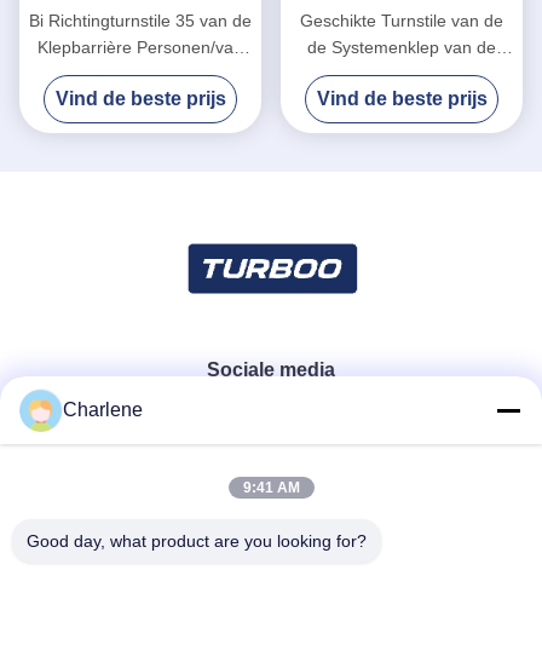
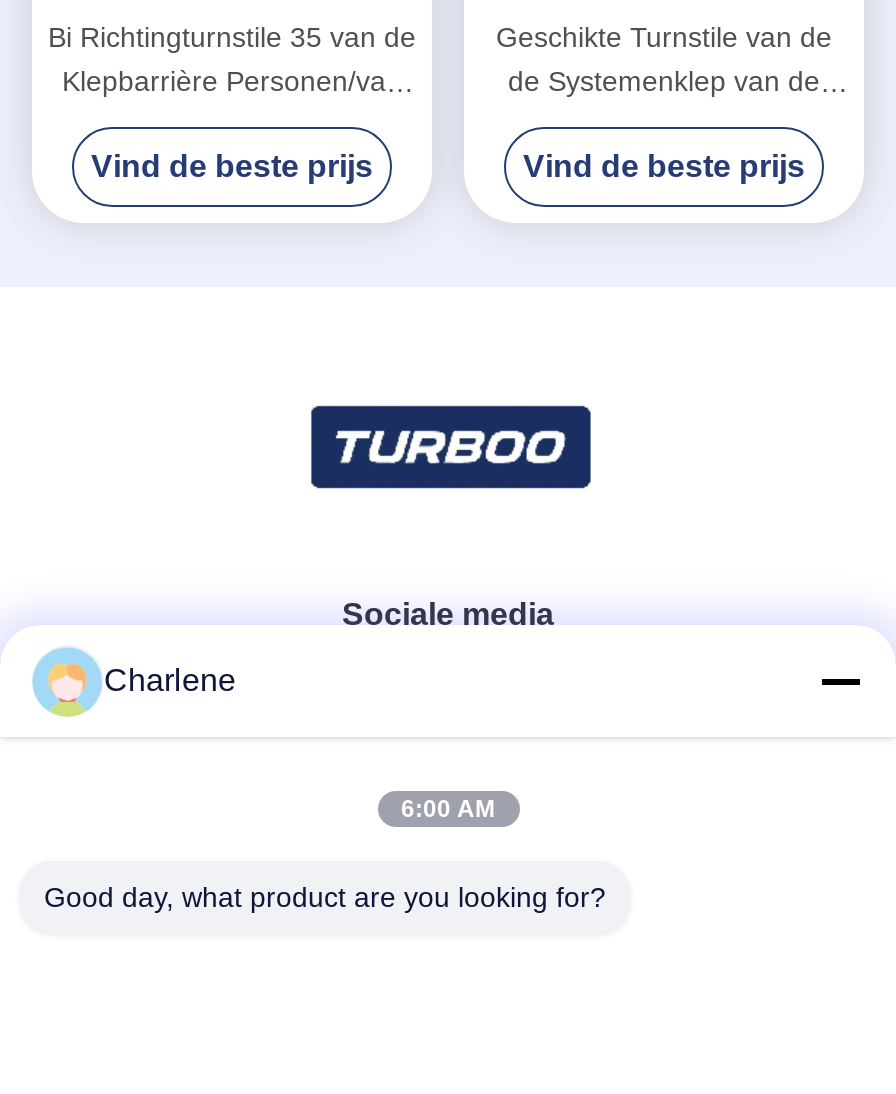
- 9:41 AM
+ 6:00 AM
